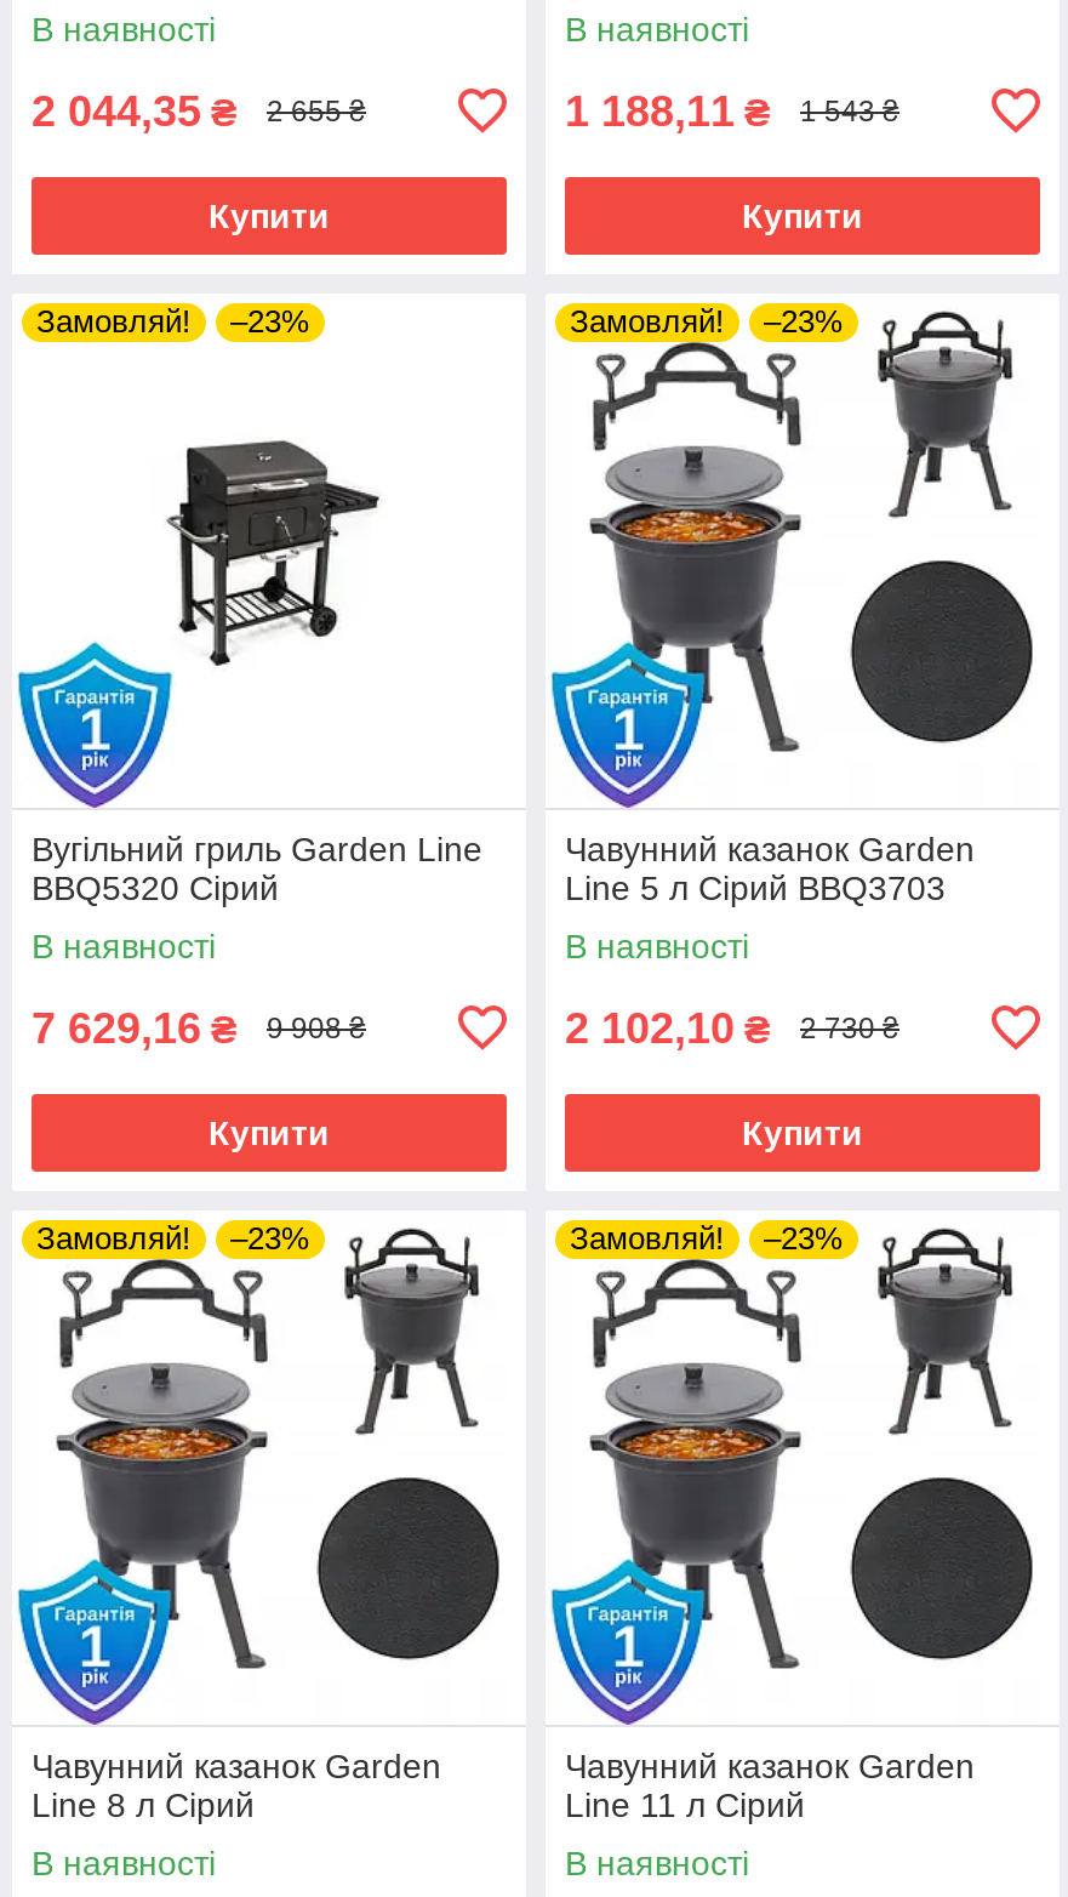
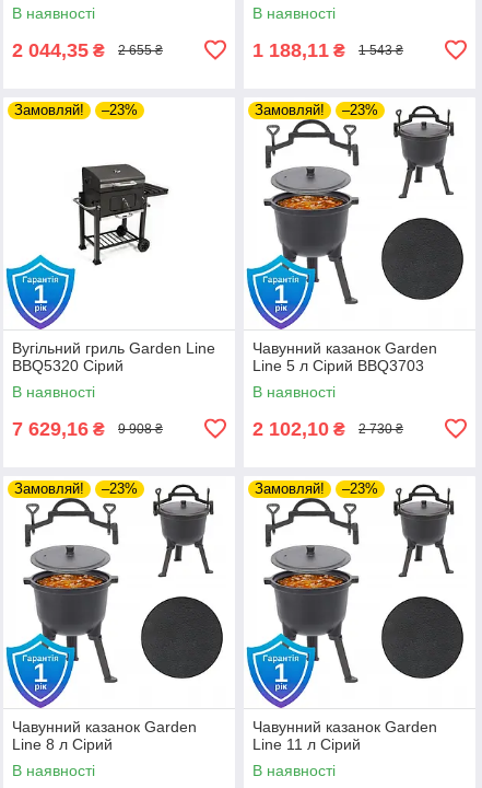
- Купити

- Купити

- Купити

- Купити
